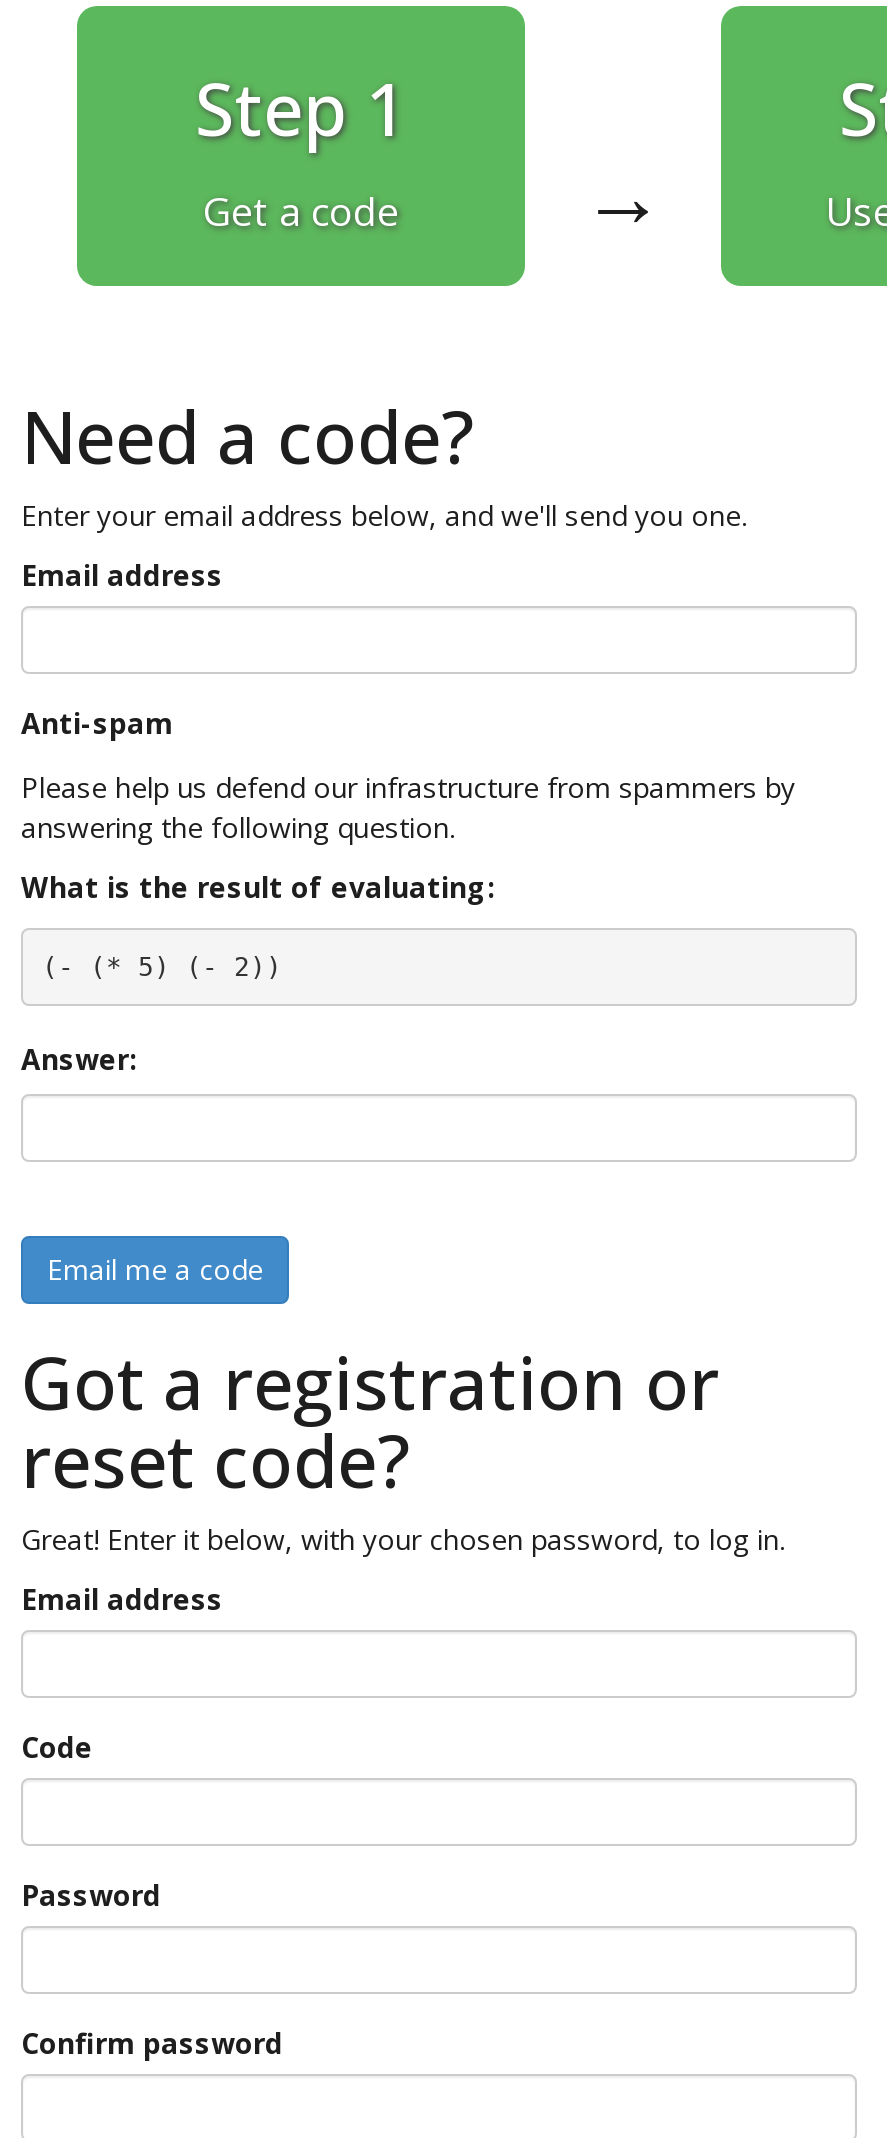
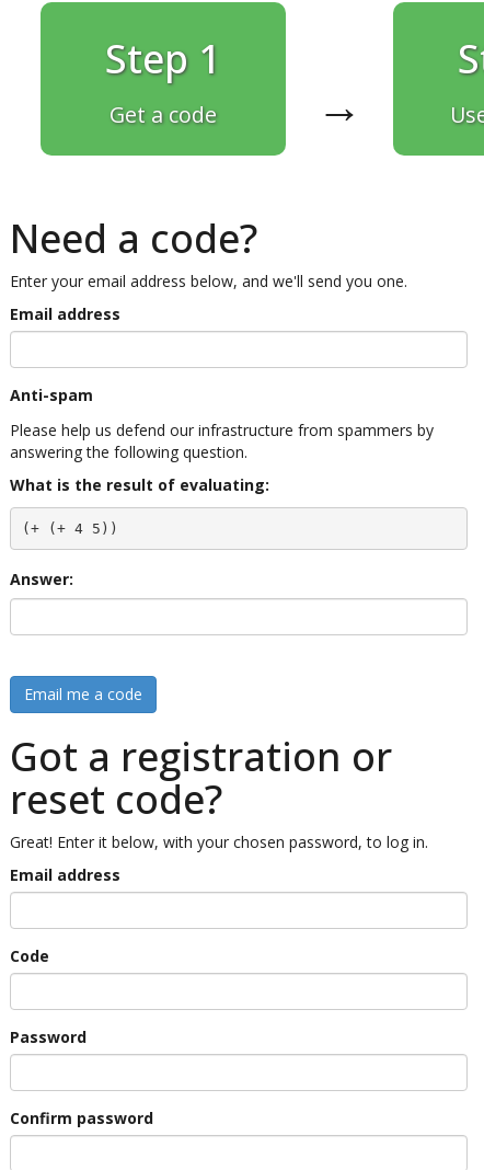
- (- (* 5) (- 2))
+ (+ (+ 4 5))
